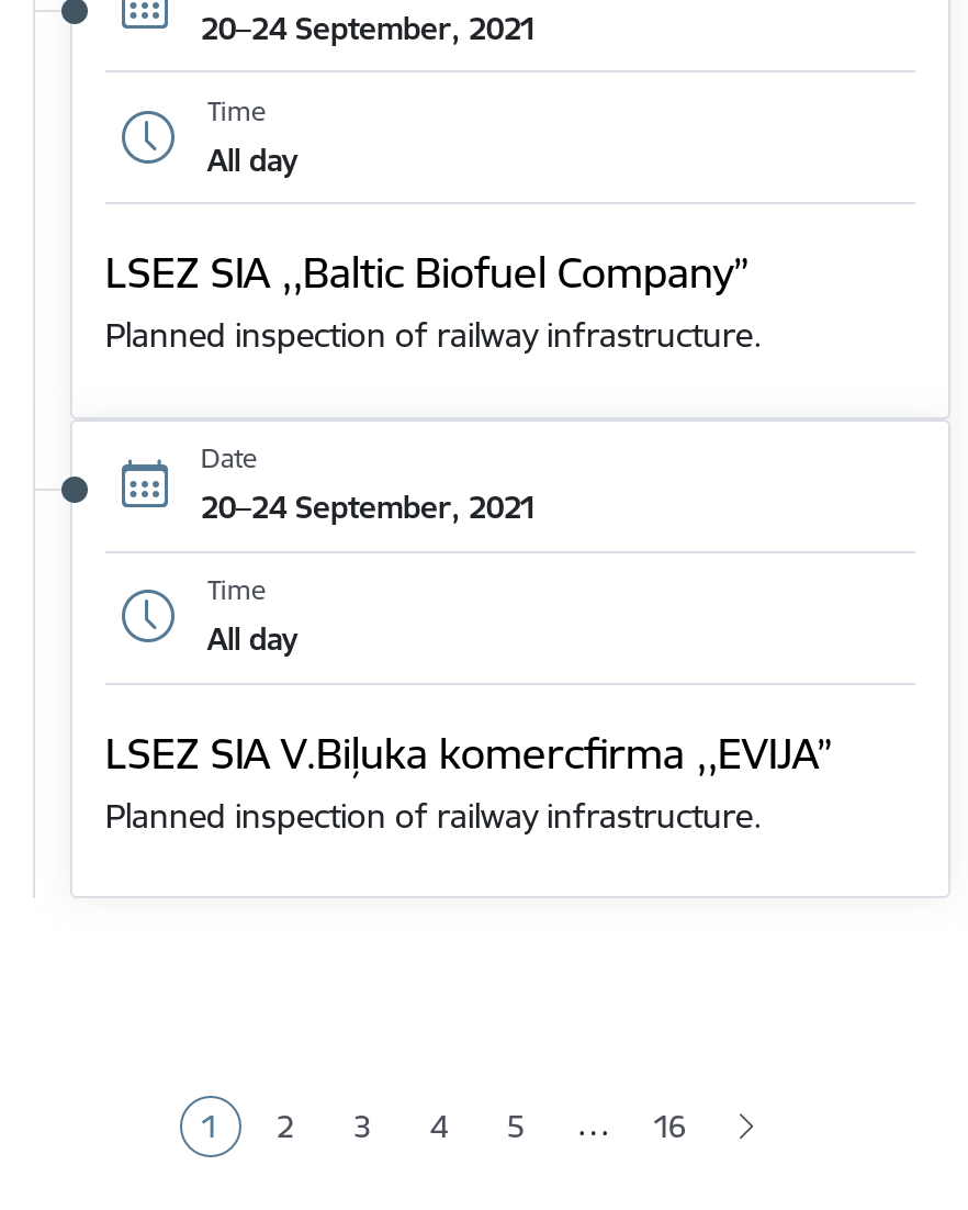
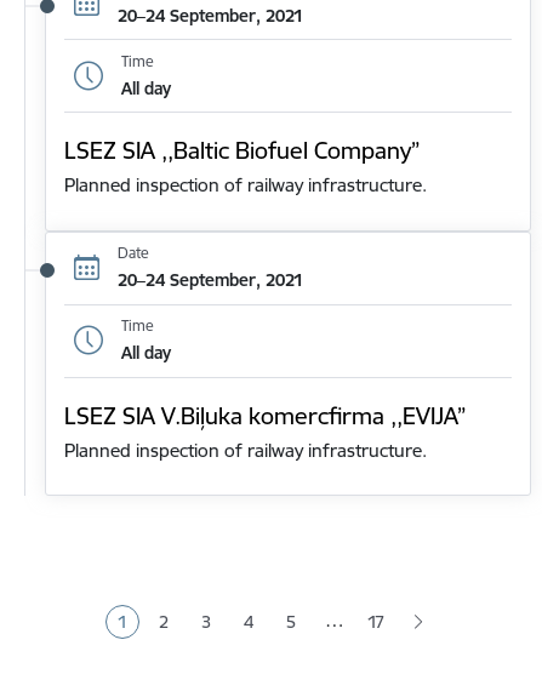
- 16
+ 17
